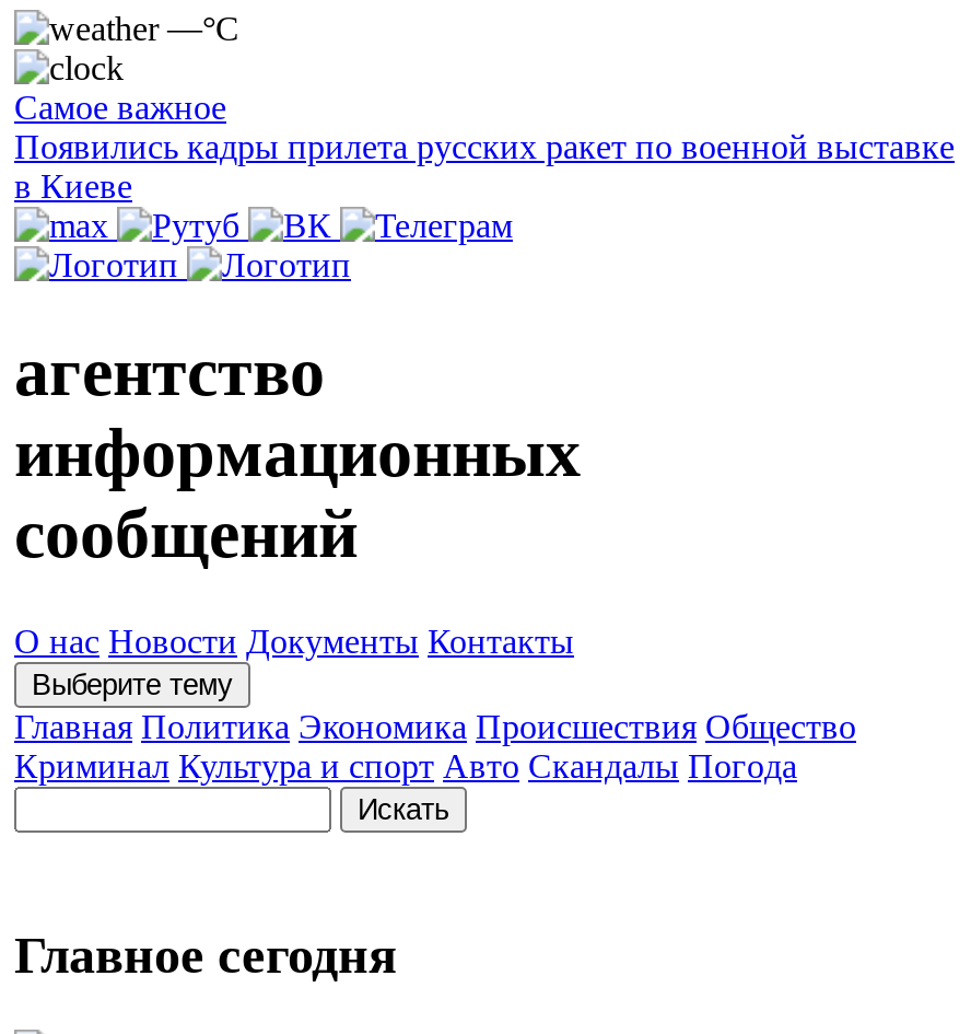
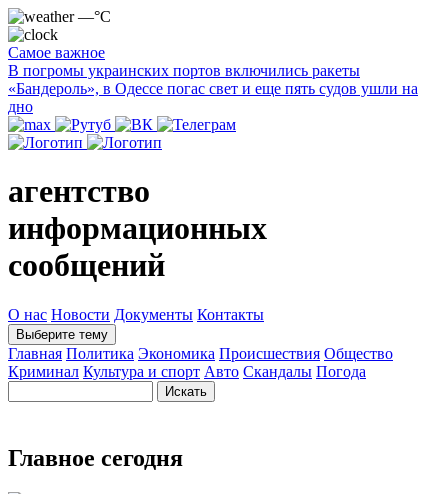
- Появились кадры прилета русских ракет по военной выставке
- в Киеве
+ В погромы украинских портов включились ракеты
+ «Бандероль», в Одессе погас свет и еще пять судов ушли на
+ дно
